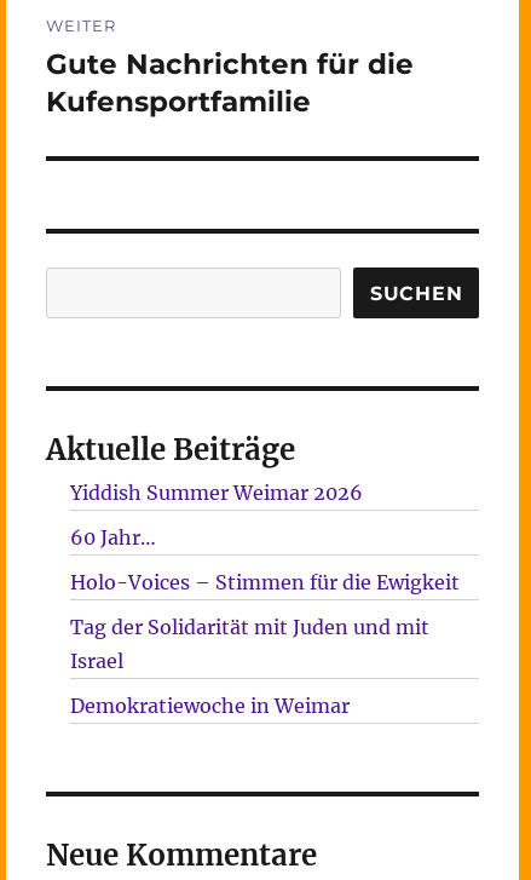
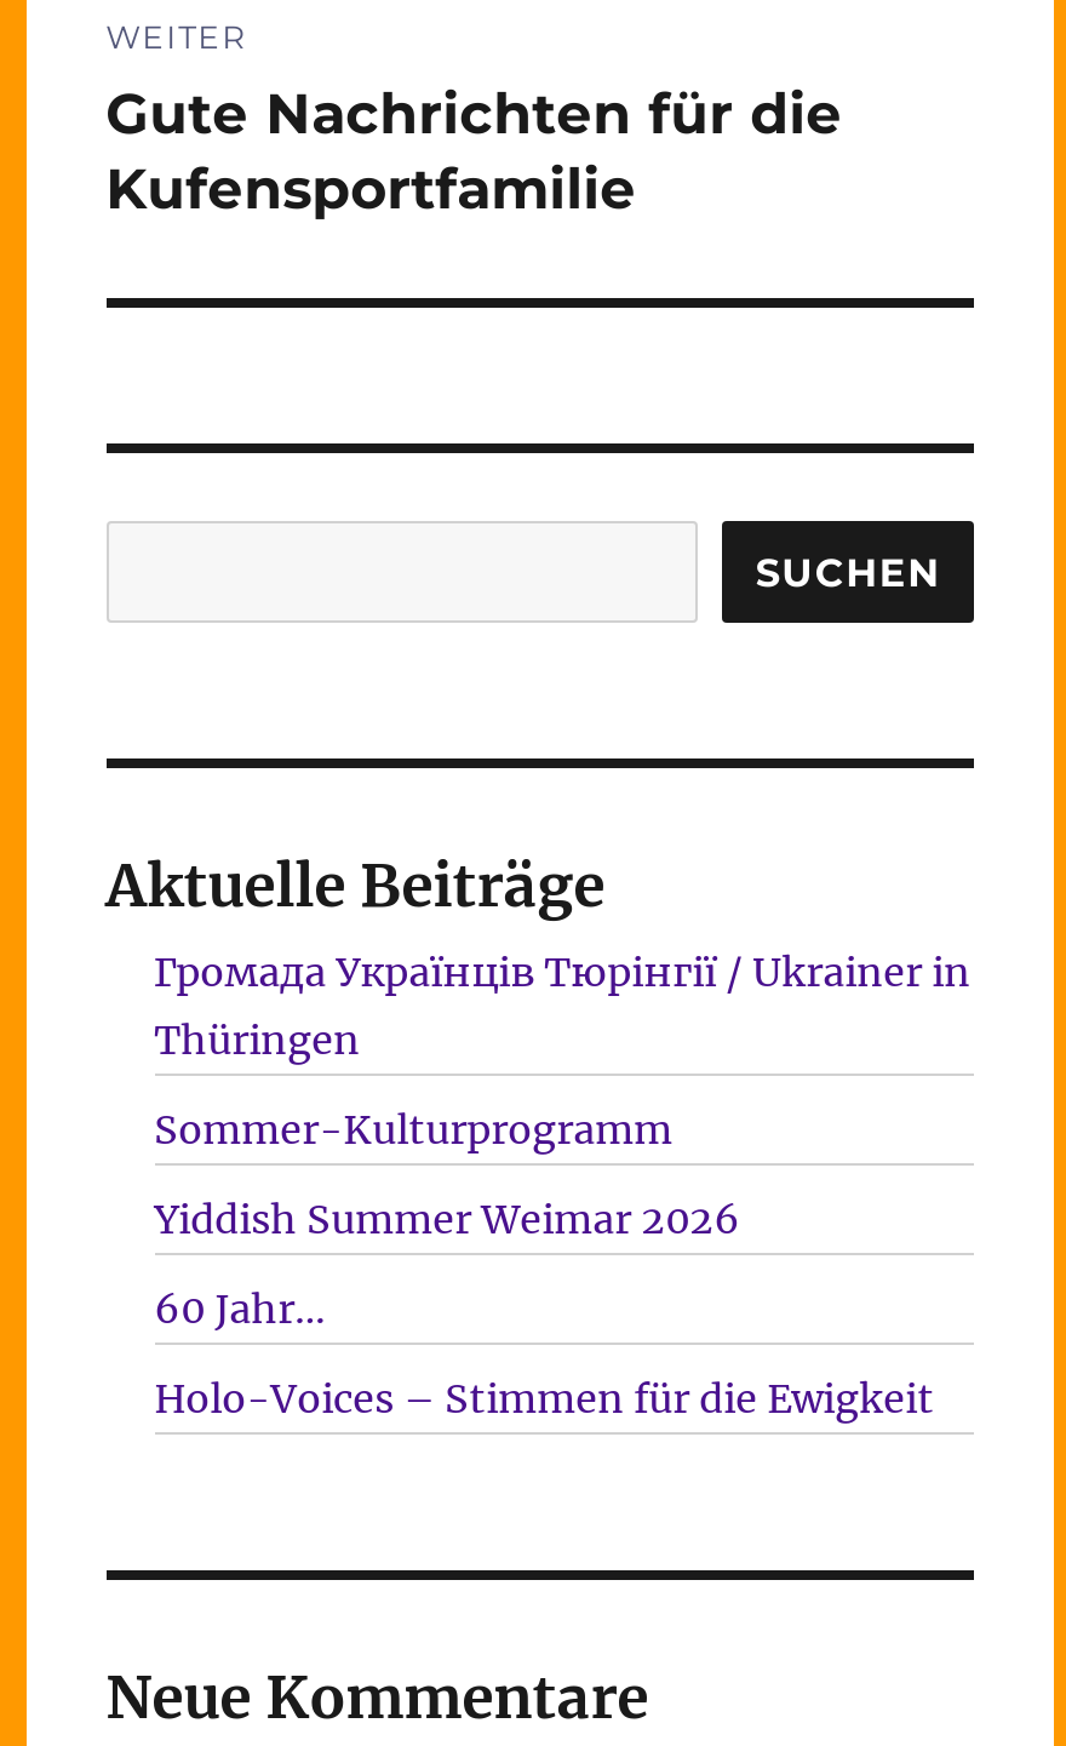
+ Громада Українців Тюрінгії / Ukrainer in
+ Thüringen
+ Sommer-Kulturprogramm

moved down: Yiddish Summer Weimar 2026 | 60 Jahr… | Holo-Voices – Stimmen für die Ewigkeit

- Tag der Solidarität mit Juden und mit
- Israel
- Demokratiewoche in Weimar
